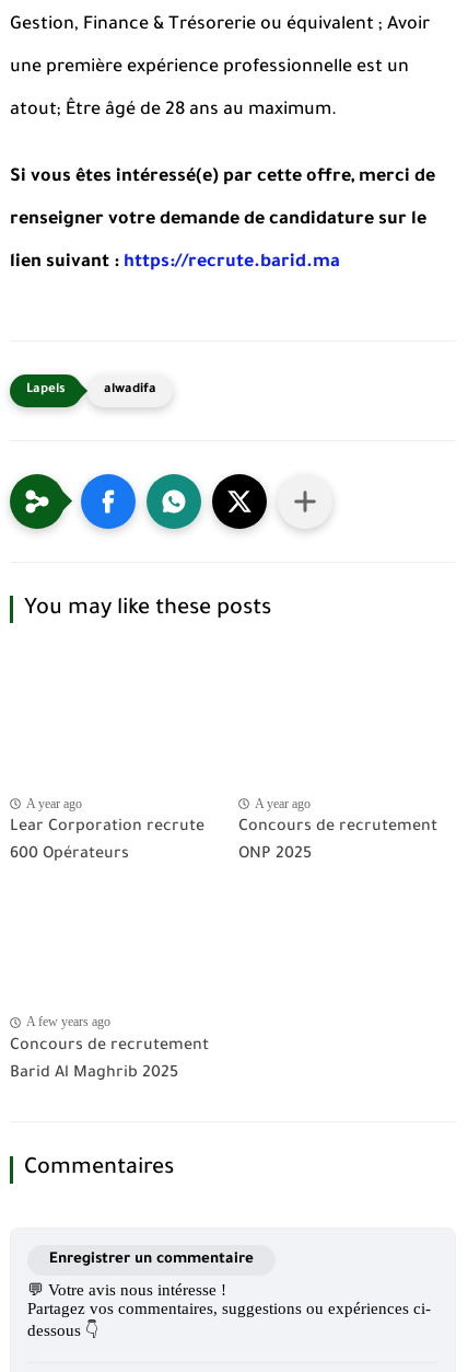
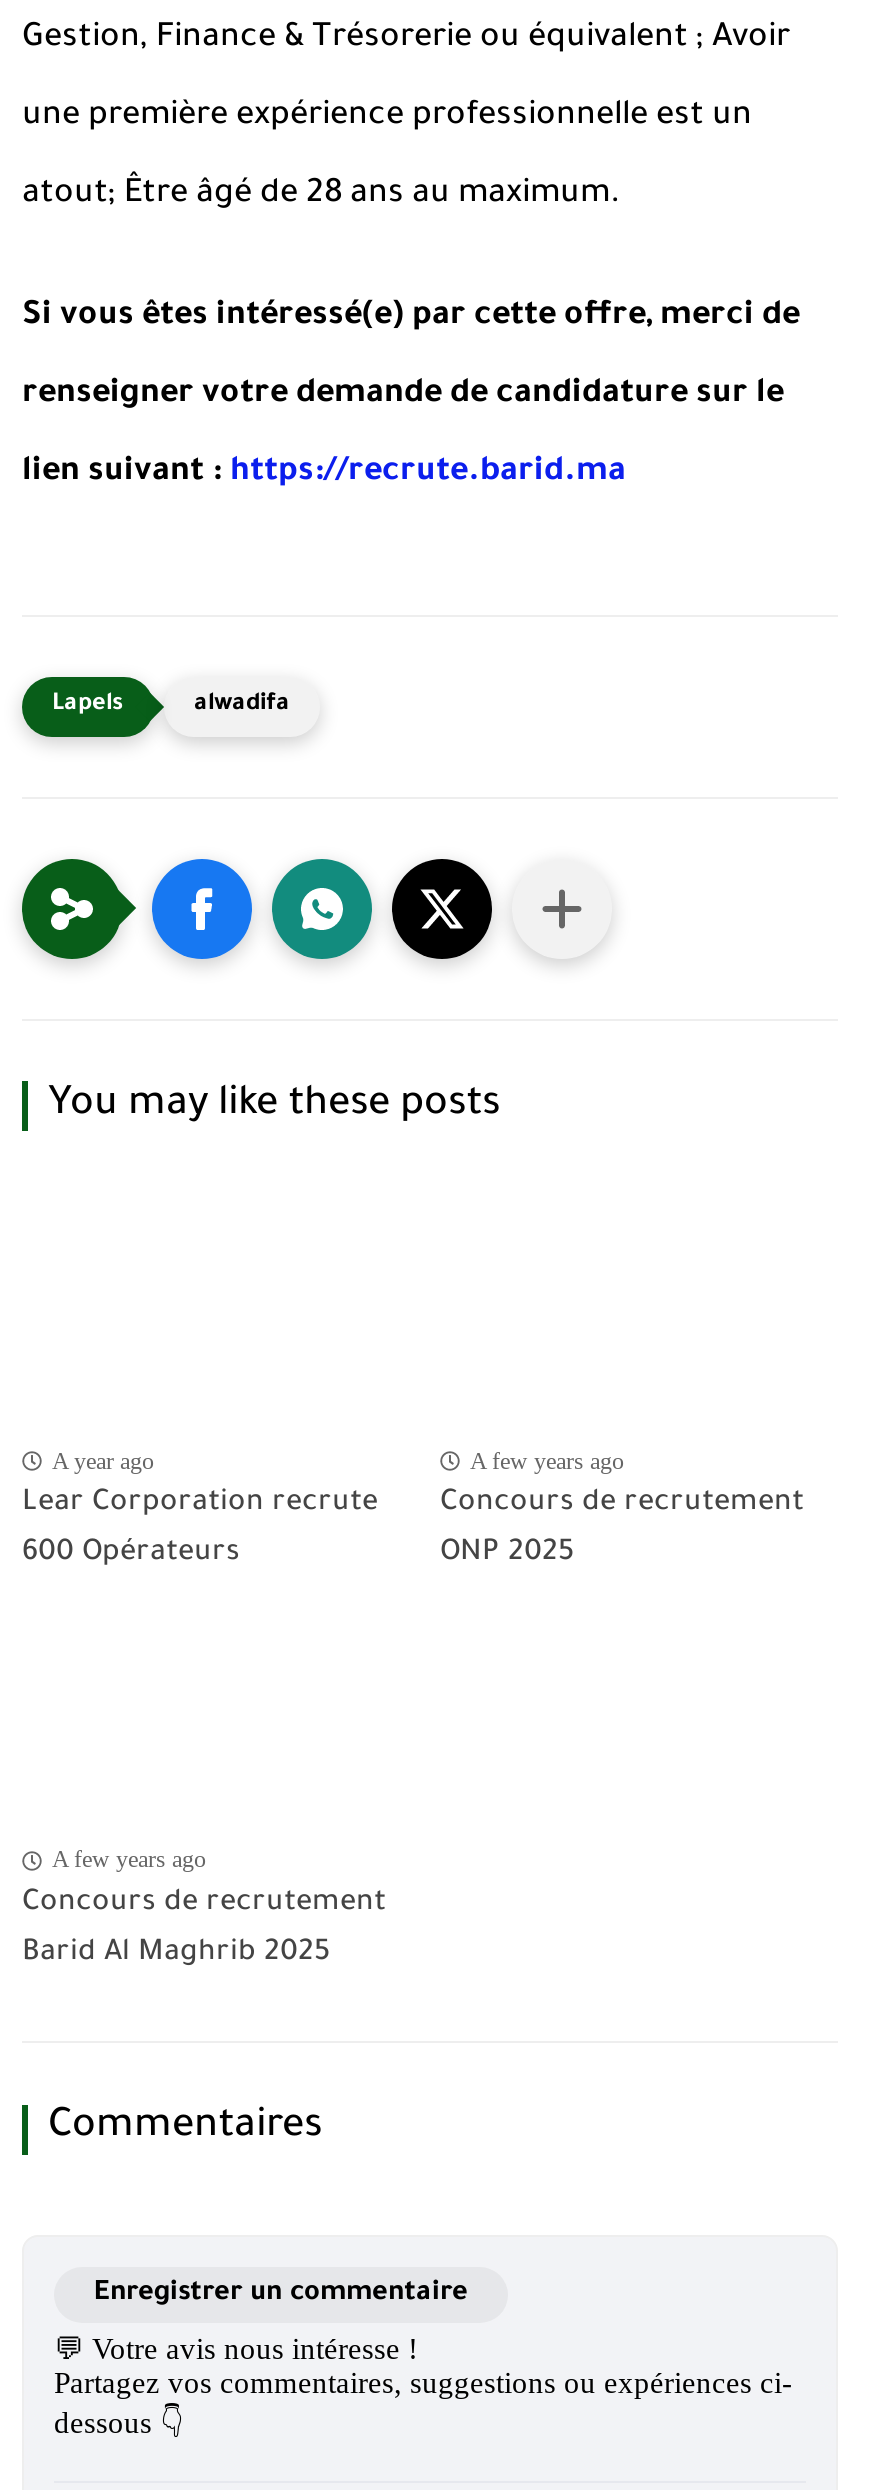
- A year ago
+ A few years ago
